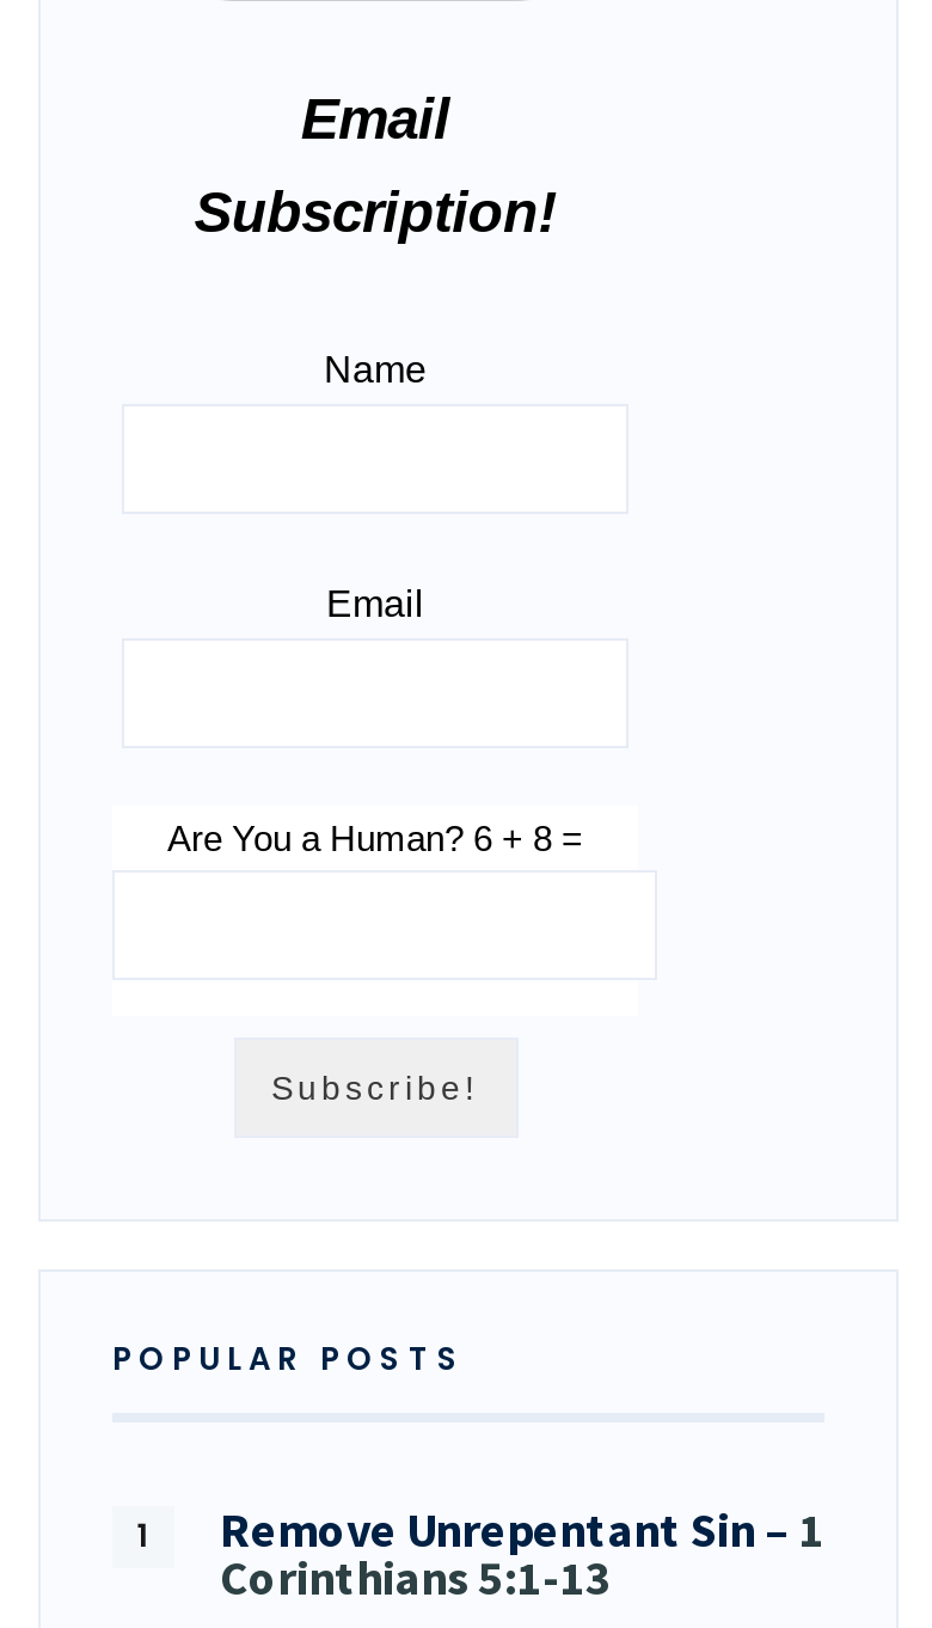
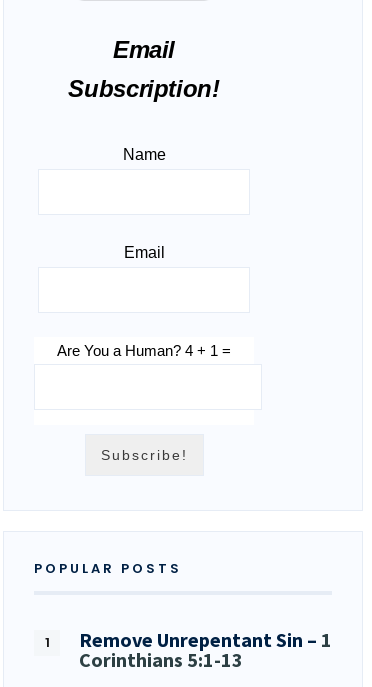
- Are You a Human? 6 + 8 =
+ Are You a Human? 4 + 1 =
